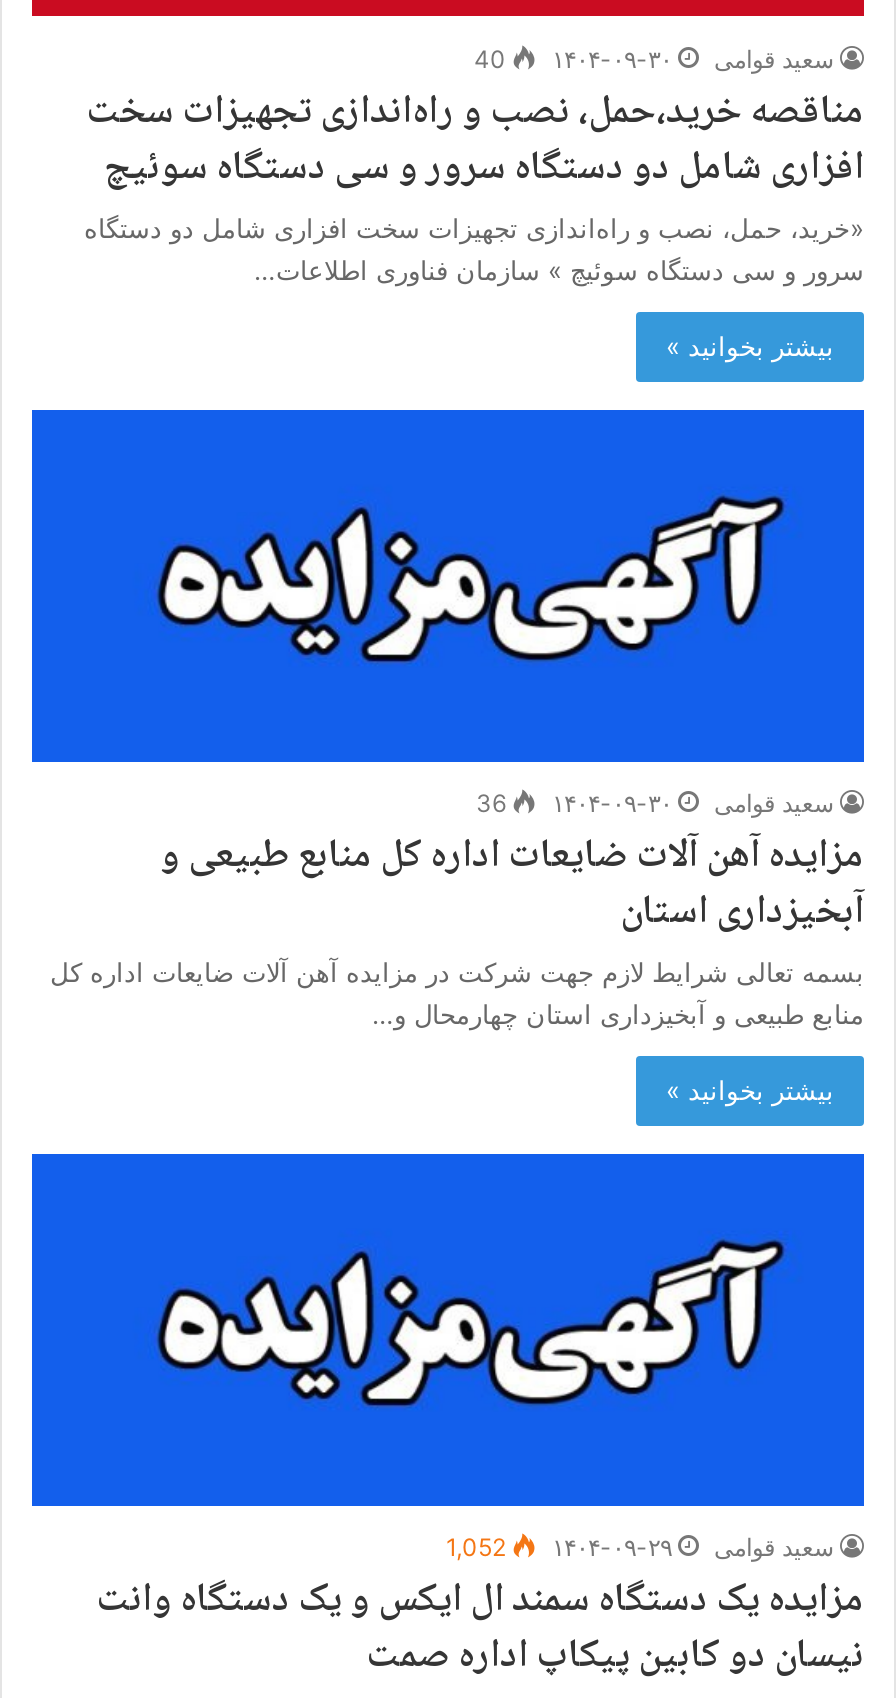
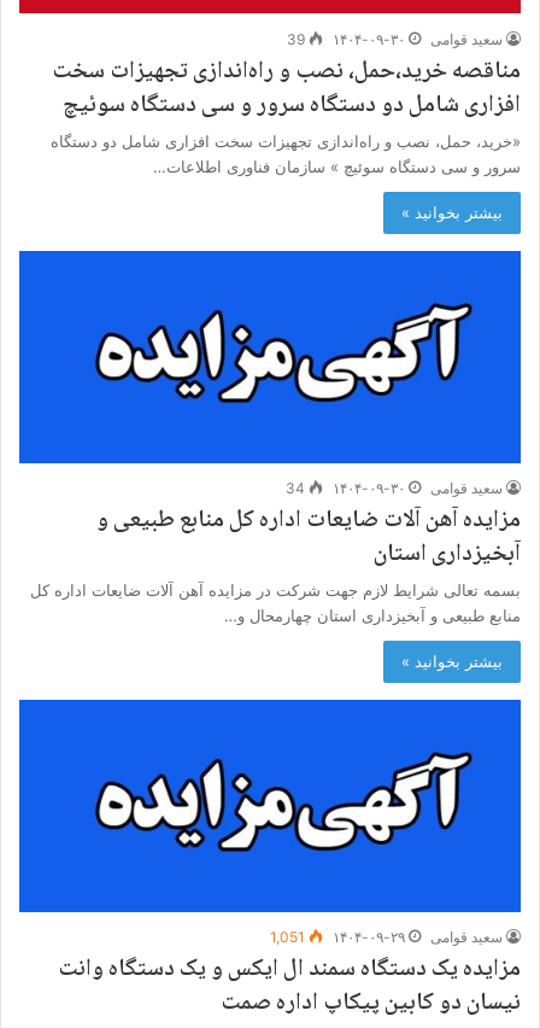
- 40
+ 39

- 36
+ 34

- 1,052
+ 1,051
